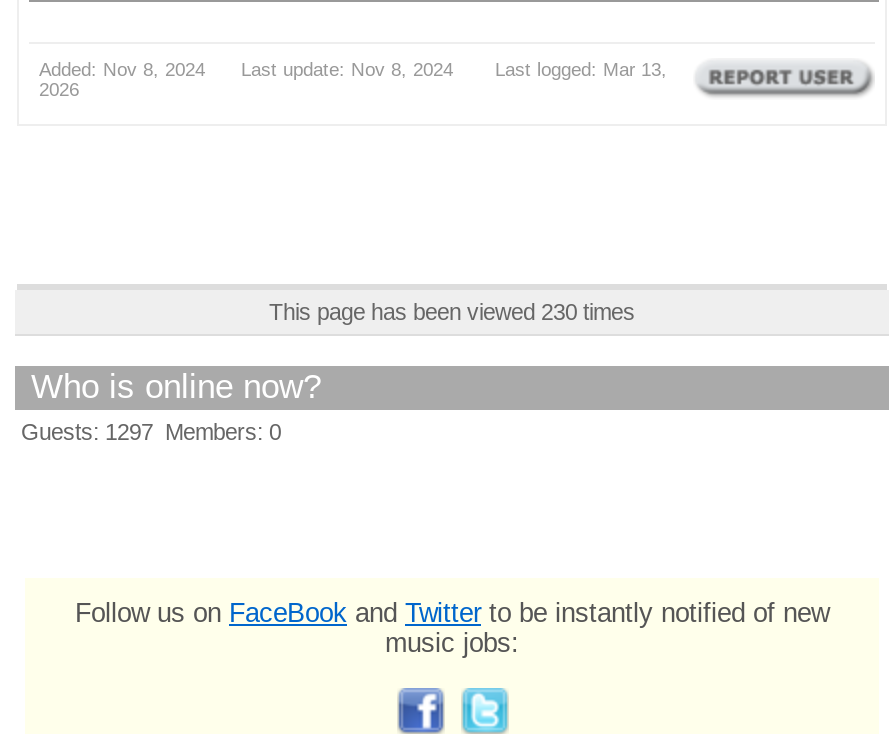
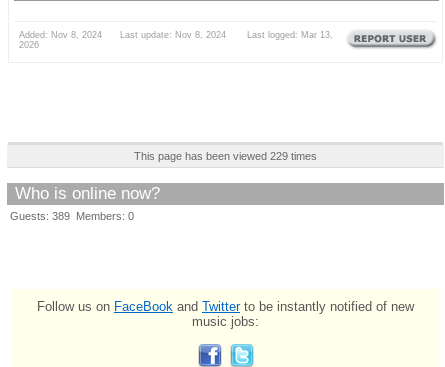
- This page has been viewed 230 times
+ This page has been viewed 229 times

- Guests: 1297 Members: 0
+ Guests: 389 Members: 0
